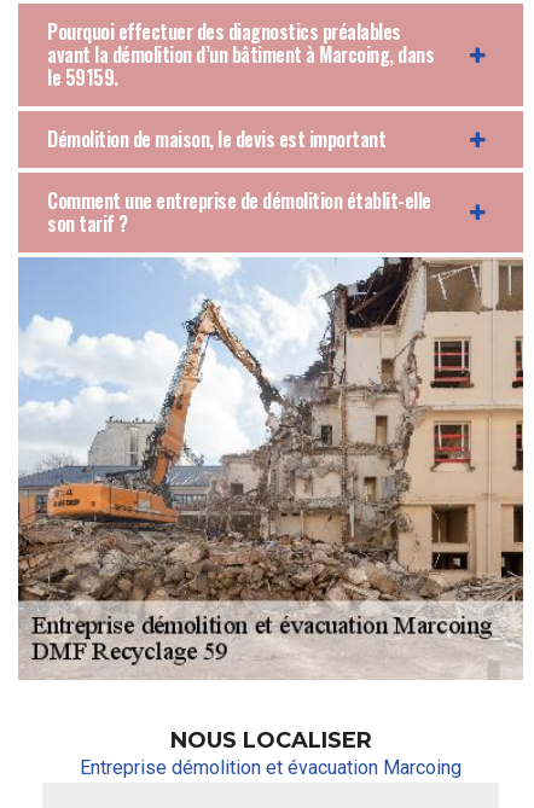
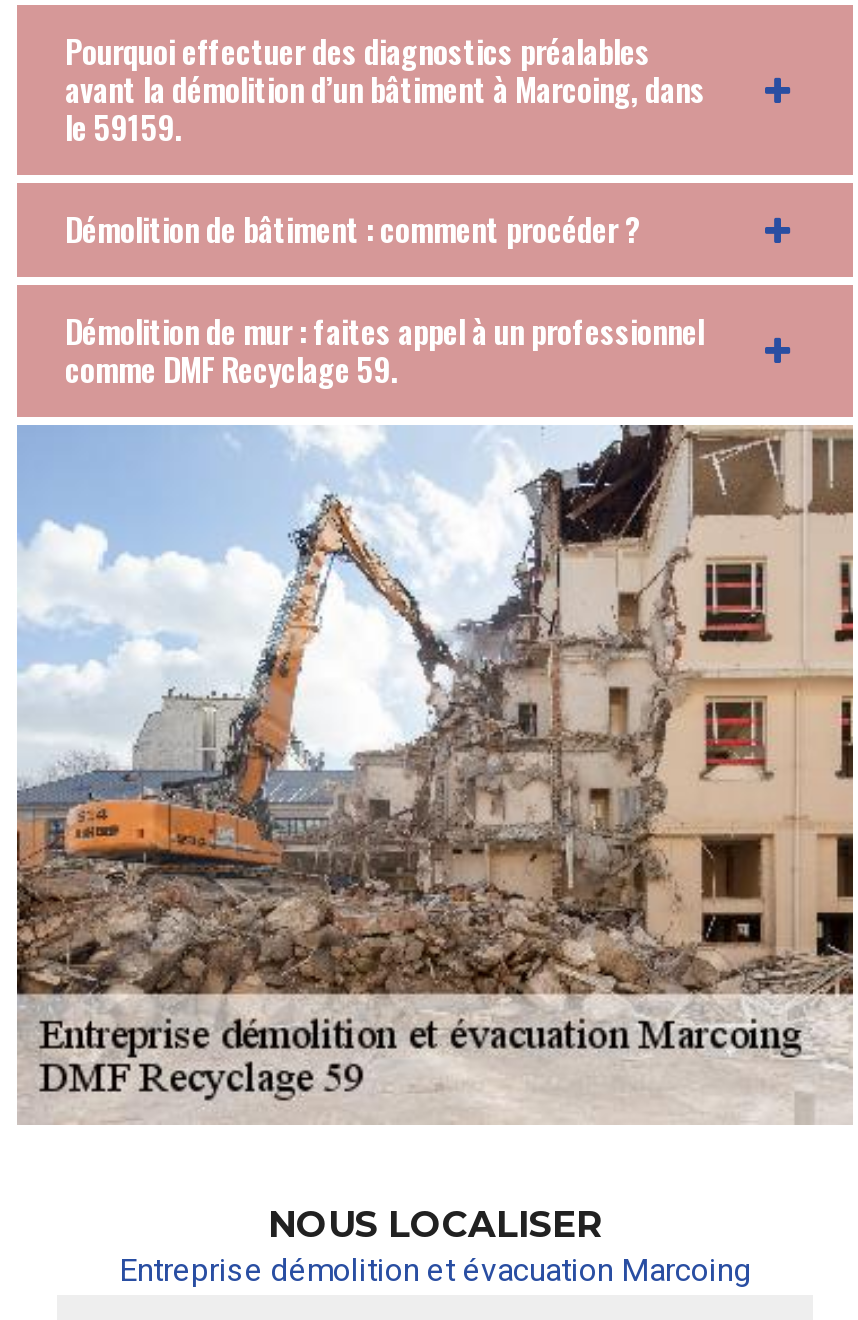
- Démolition de maison, le devis est important
+ Démolition de bâtiment : comment procéder ?

- Comment une entreprise de démolition établit-elle
- son tarif ?
+ Démolition de mur : faites appel à un professionnel
+ comme DMF Recyclage 59.
